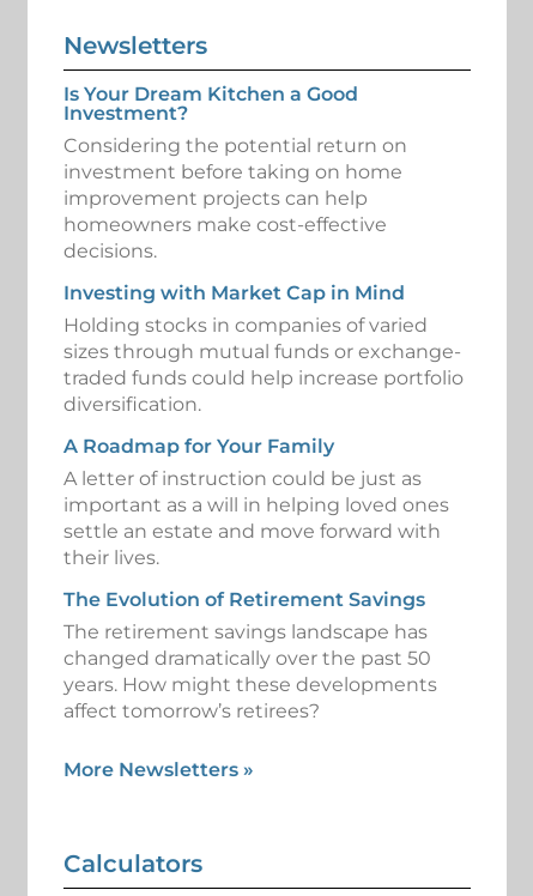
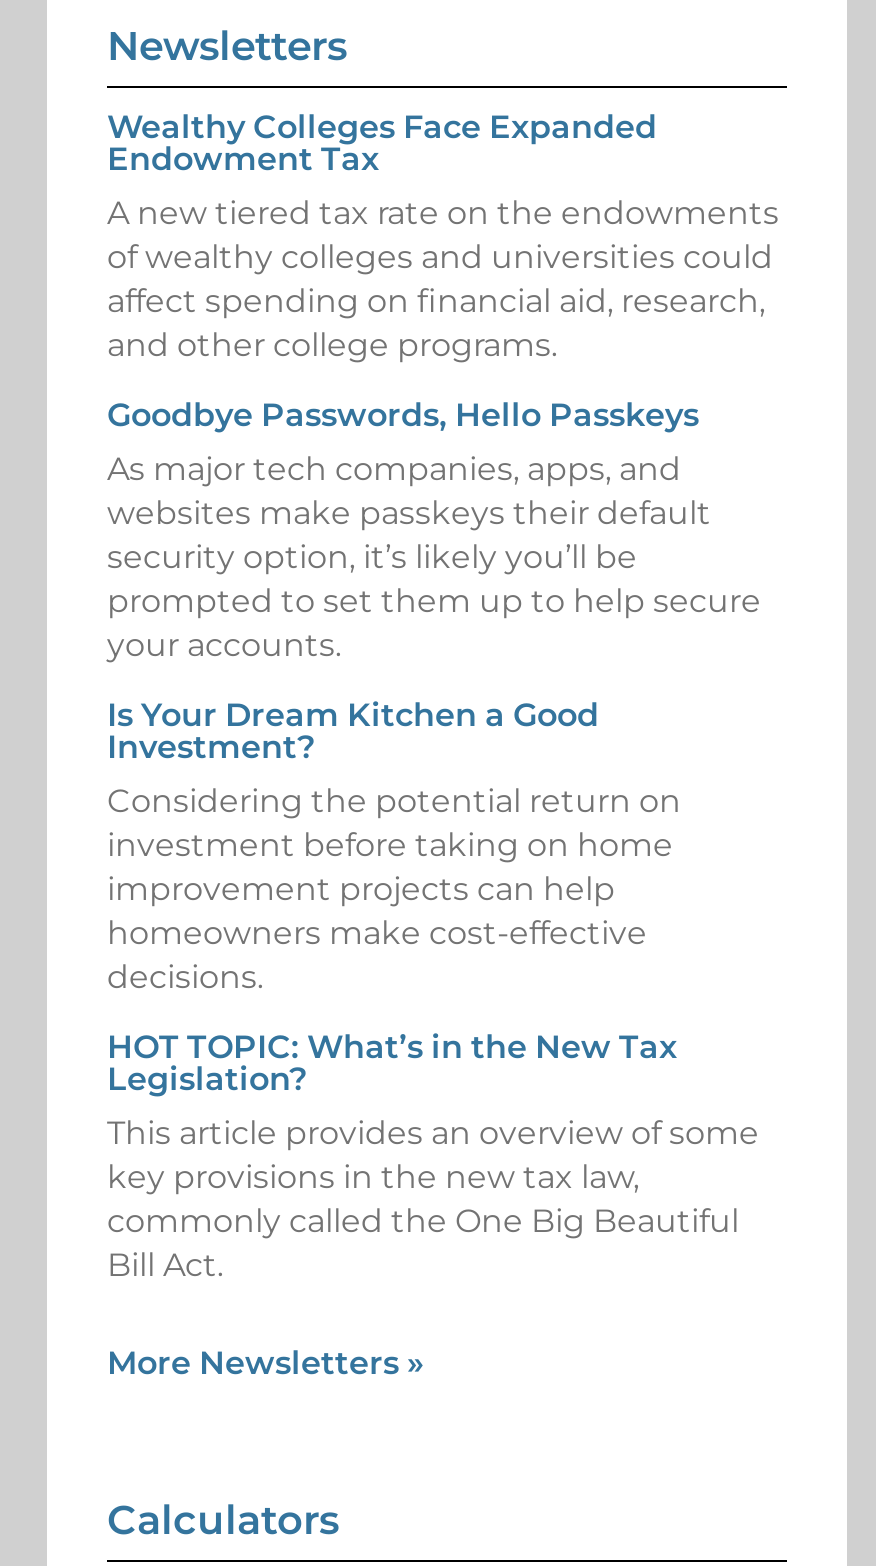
+ Wealthy Colleges Face Expanded
+ Endowment Tax
+ A new tiered tax rate on the endowments
+ of wealthy colleges and universities could
+ affect spending on financial aid, research,
+ and other college programs.
+ Goodbye Passwords, Hello Passkeys
+ As major tech companies, apps, and
+ websites make passkeys their default
+ security option, it’s likely you’ll be
+ prompted to set them up to help secure
+ your accounts.

moved down: Is Your Dream Kitchen a Good | Investment? | Considering the potential return on | investment before taking on home | improvement projects can help | homeowners make cost-effective | decisions.

- Investing with Market Cap in Mind
- Holding stocks in companies of varied
- sizes through mutual funds or exchange-
- traded funds could help increase portfolio
- diversification.
- A Roadmap for Your Family
- A letter of instruction could be just as
- important as a will in helping loved ones
- settle an estate and move forward with
- their lives.
- The Evolution of Retirement Savings
- The retirement savings landscape has
- changed dramatically over the past 50
- years. How might these developments
- affect tomorrow’s retirees?
+ HOT TOPIC: What’s in the New Tax
+ Legislation?
+ This article provides an overview of some
+ key provisions in the new tax law,
+ commonly called the One Big Beautiful
+ Bill Act.
